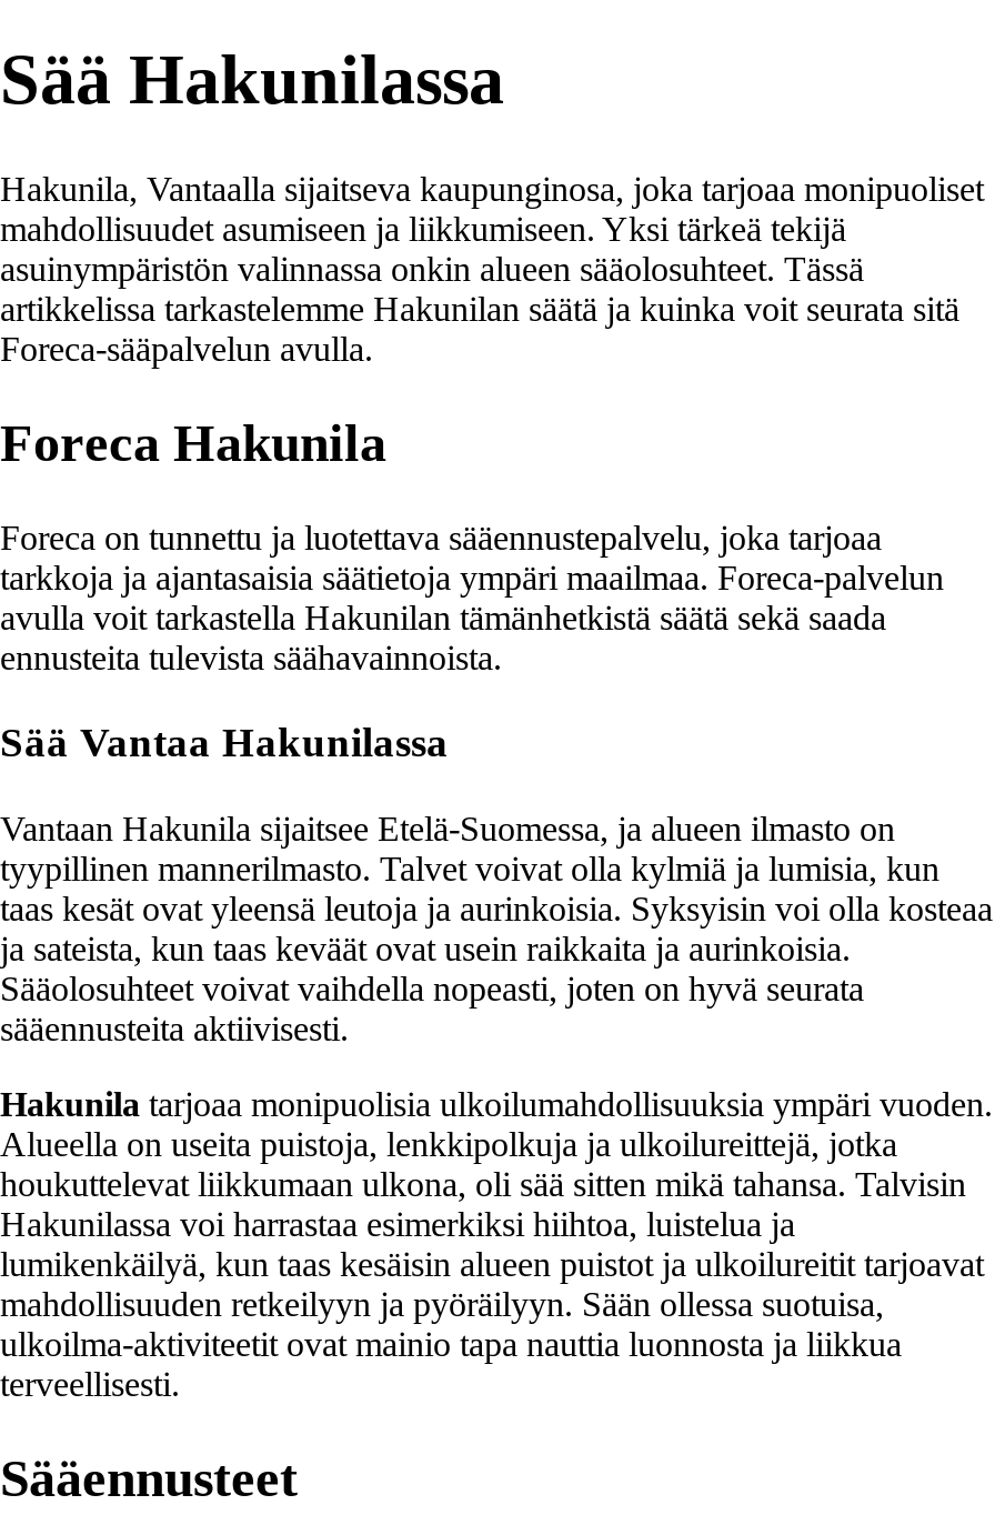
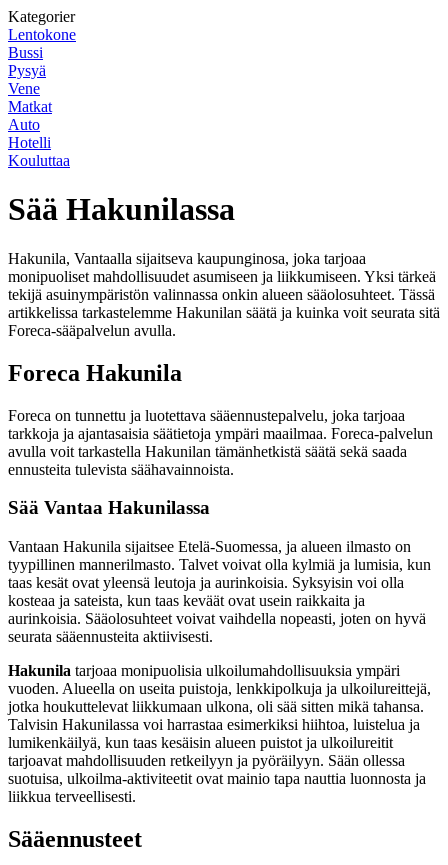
+ Kategorier
+ Lentokone
+ Bussi
+ Pysyä
+ Vene
+ Matkat
+ Auto
+ Hotelli
+ Kouluttaa
